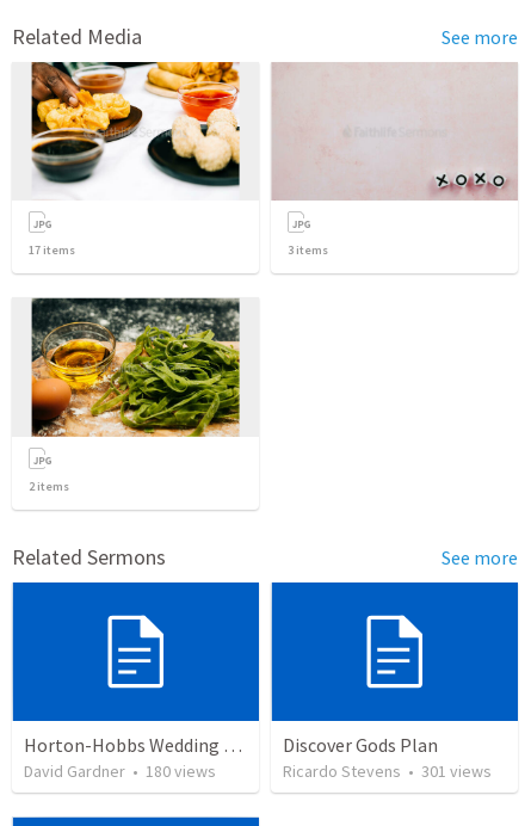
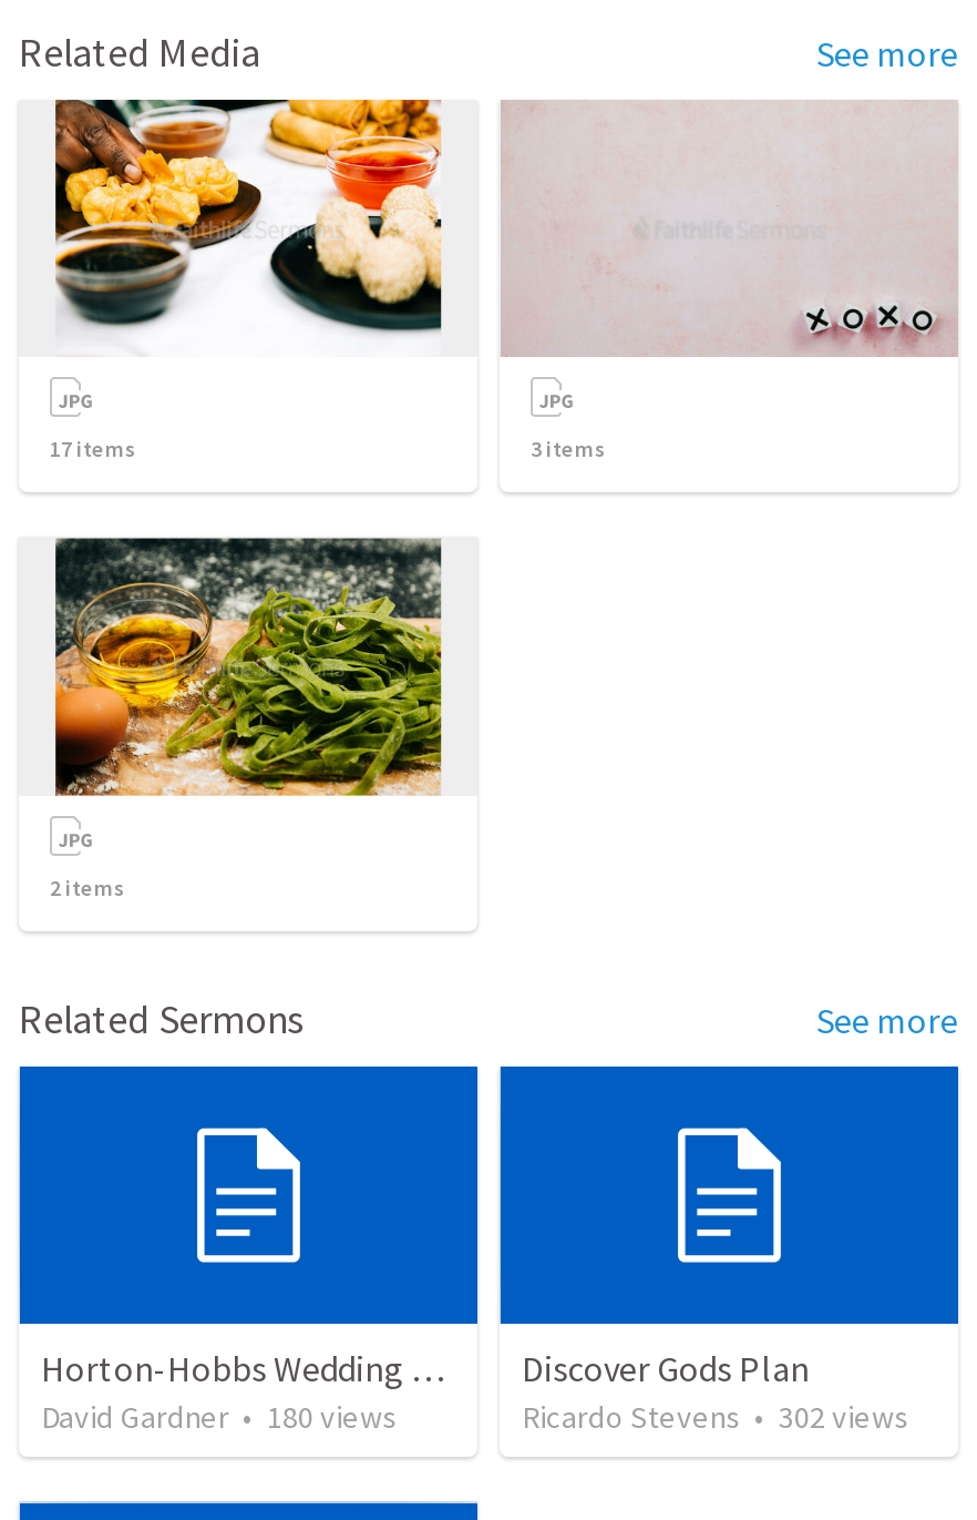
- Ricardo Stevens • 301 views
+ Ricardo Stevens • 302 views
